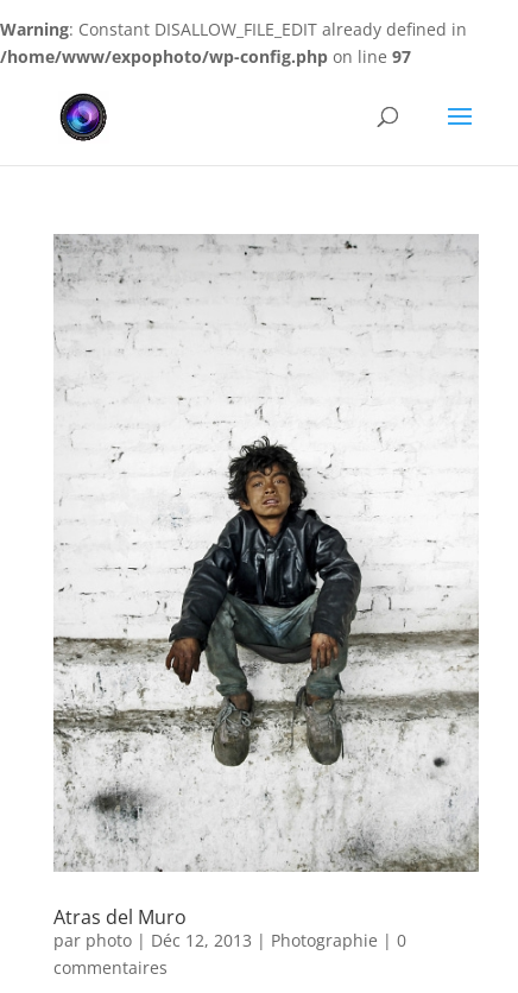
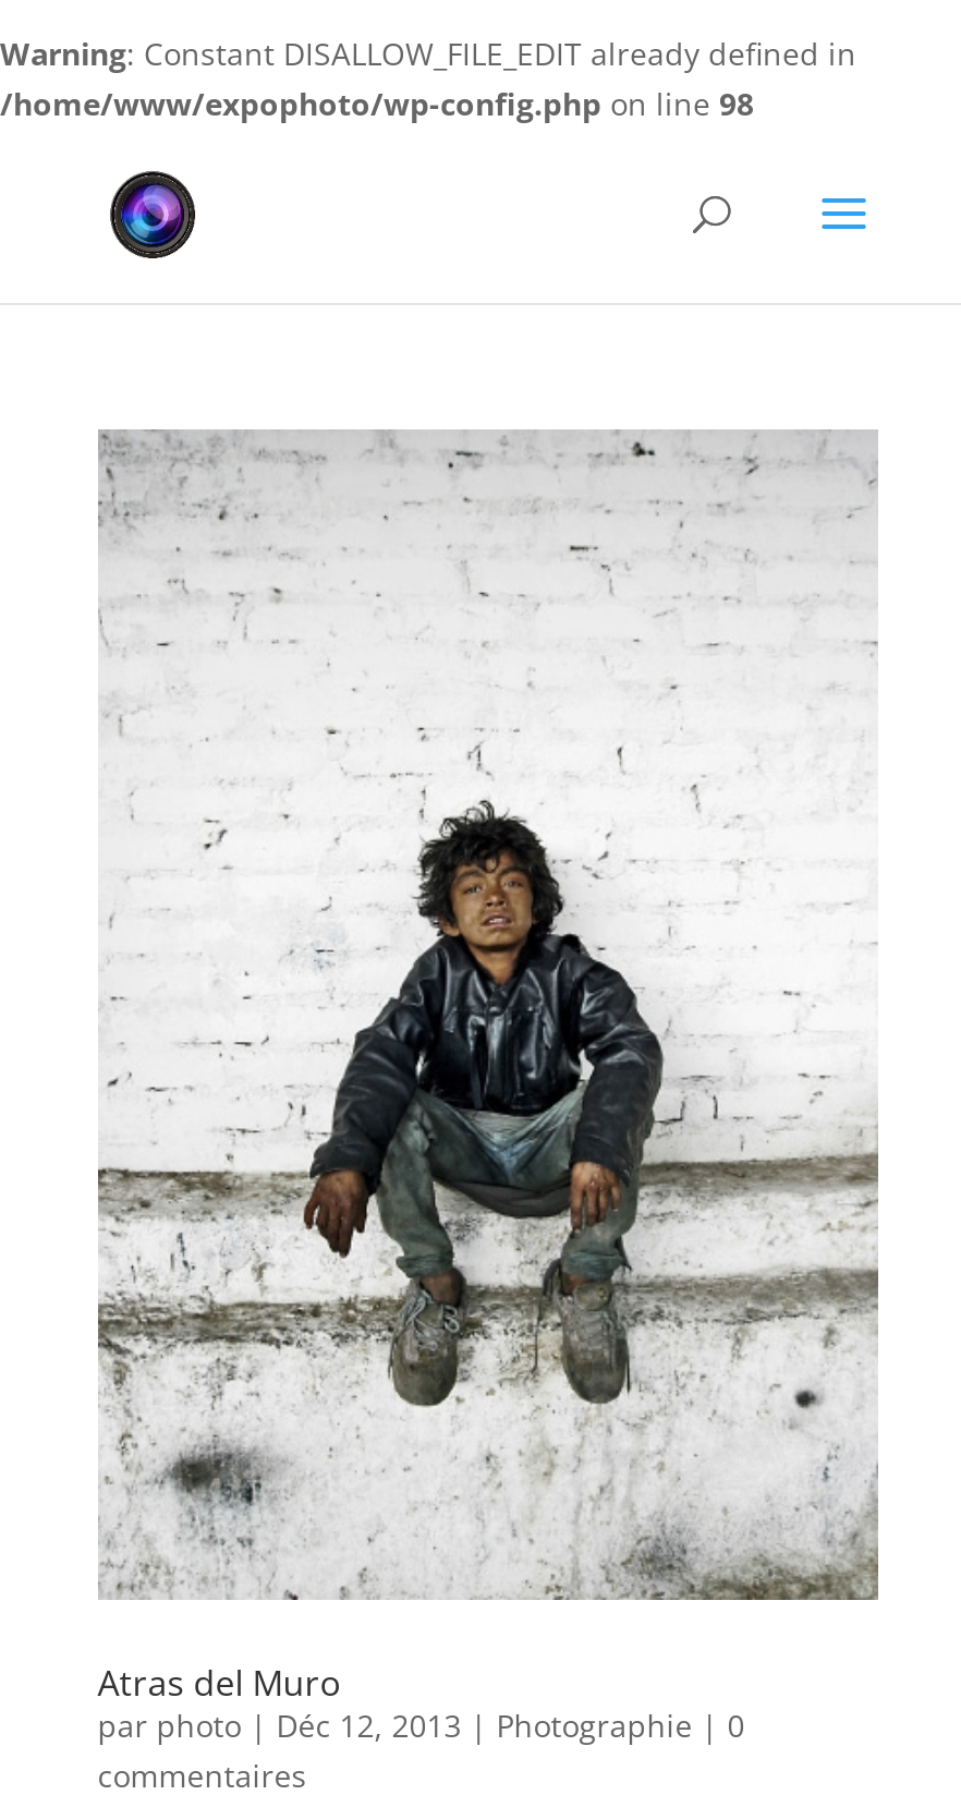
- /home/www/expophoto/wp-config.php on line 97
+ /home/www/expophoto/wp-config.php on line 98
